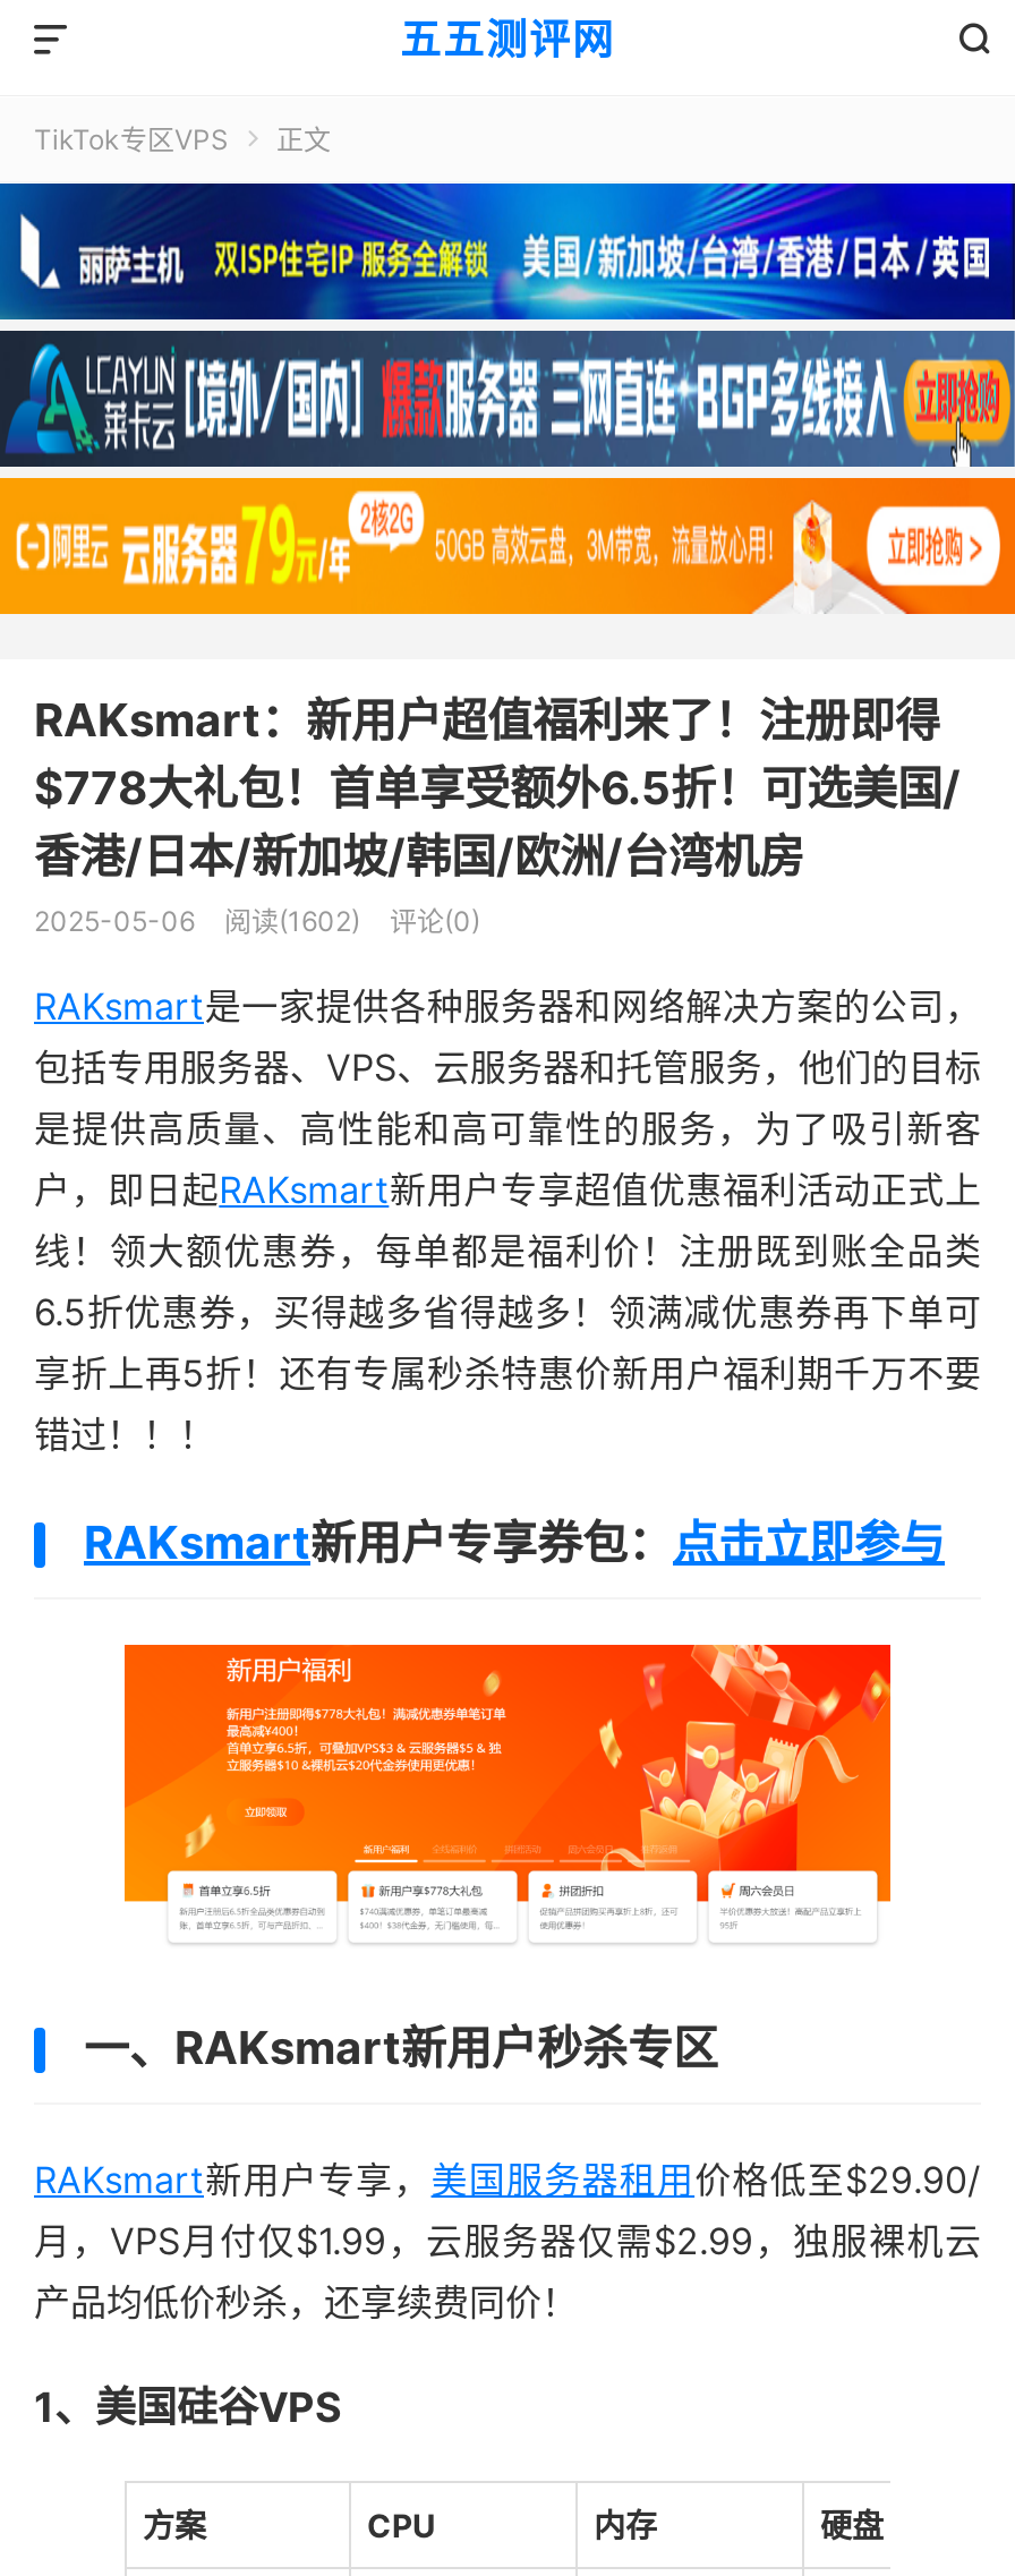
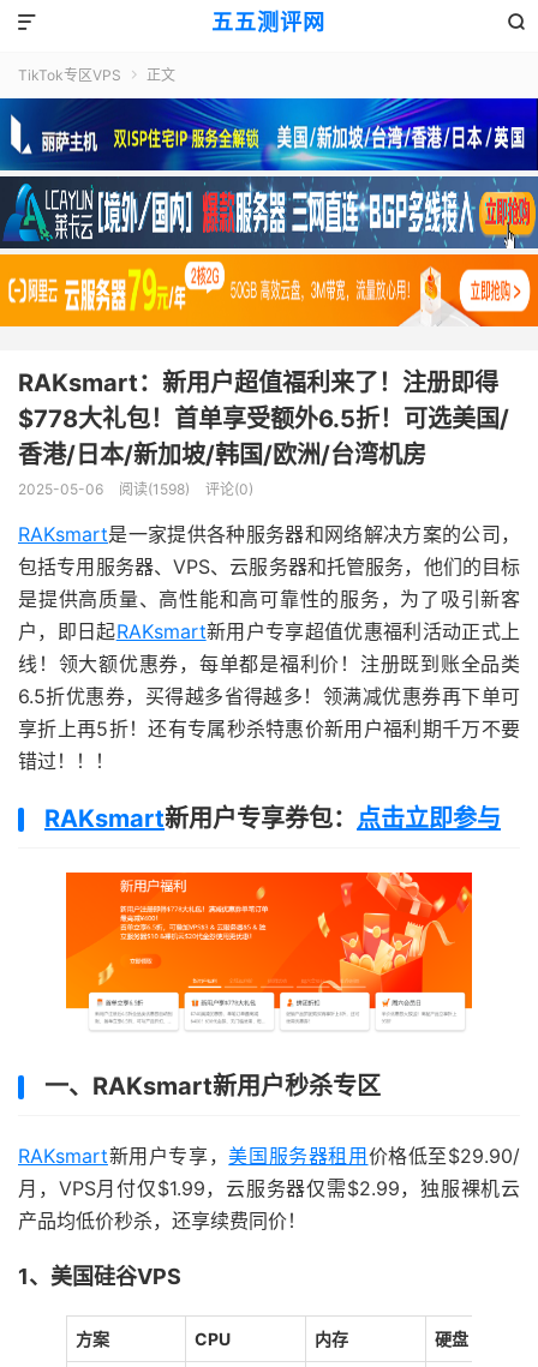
- 2025-05-06 阅读(1602) 评论(0)
+ 2025-05-06 阅读(1598) 评论(0)
